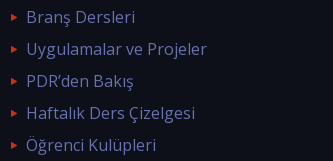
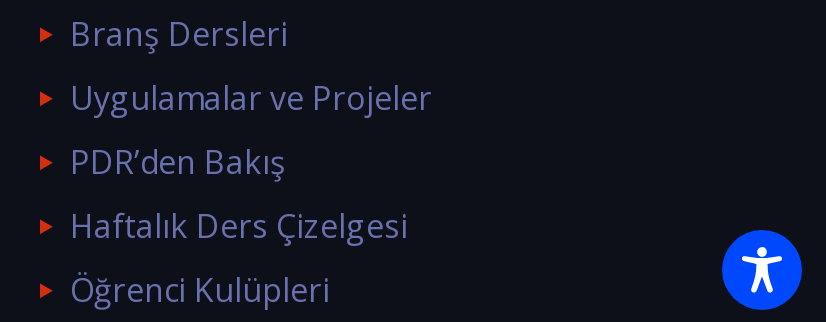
+ [image]
